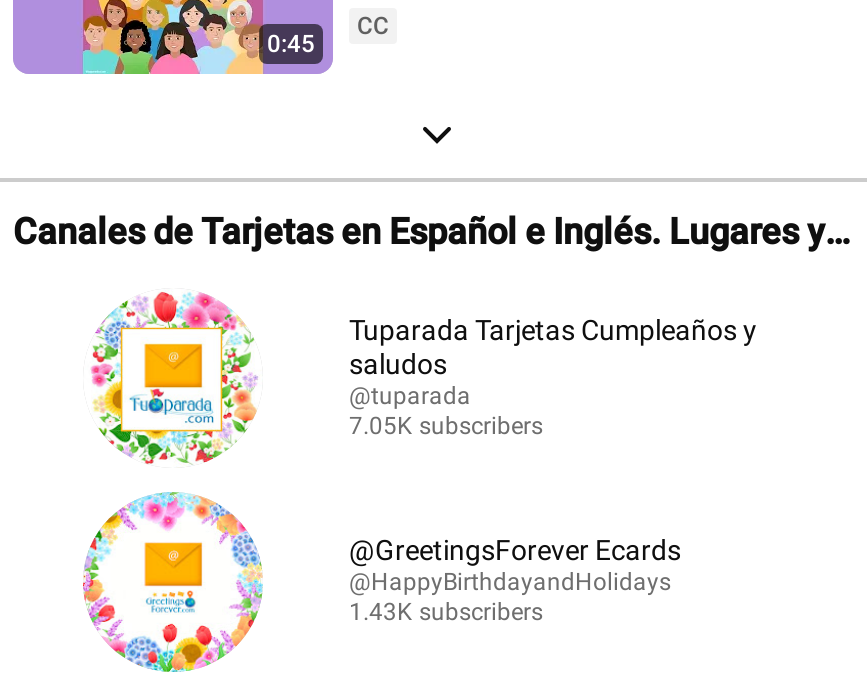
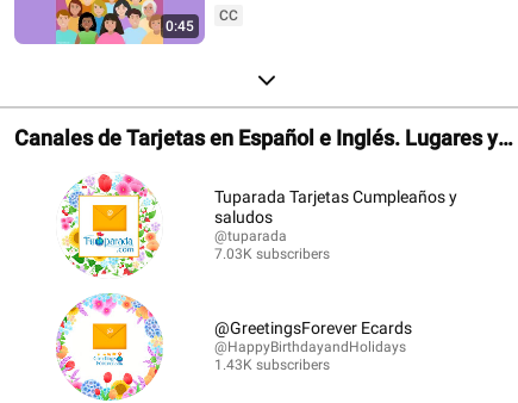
- 7.05K subscribers
+ 7.03K subscribers
